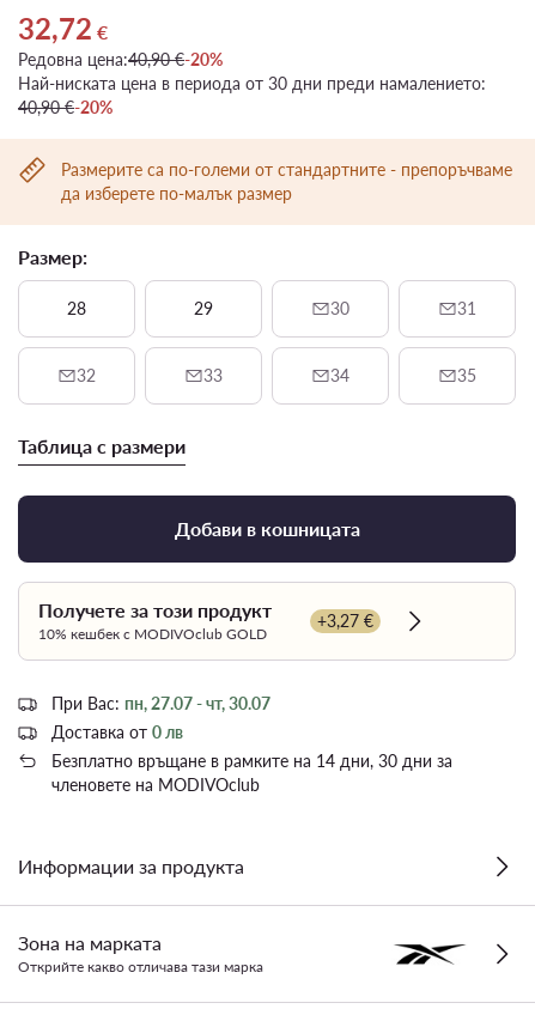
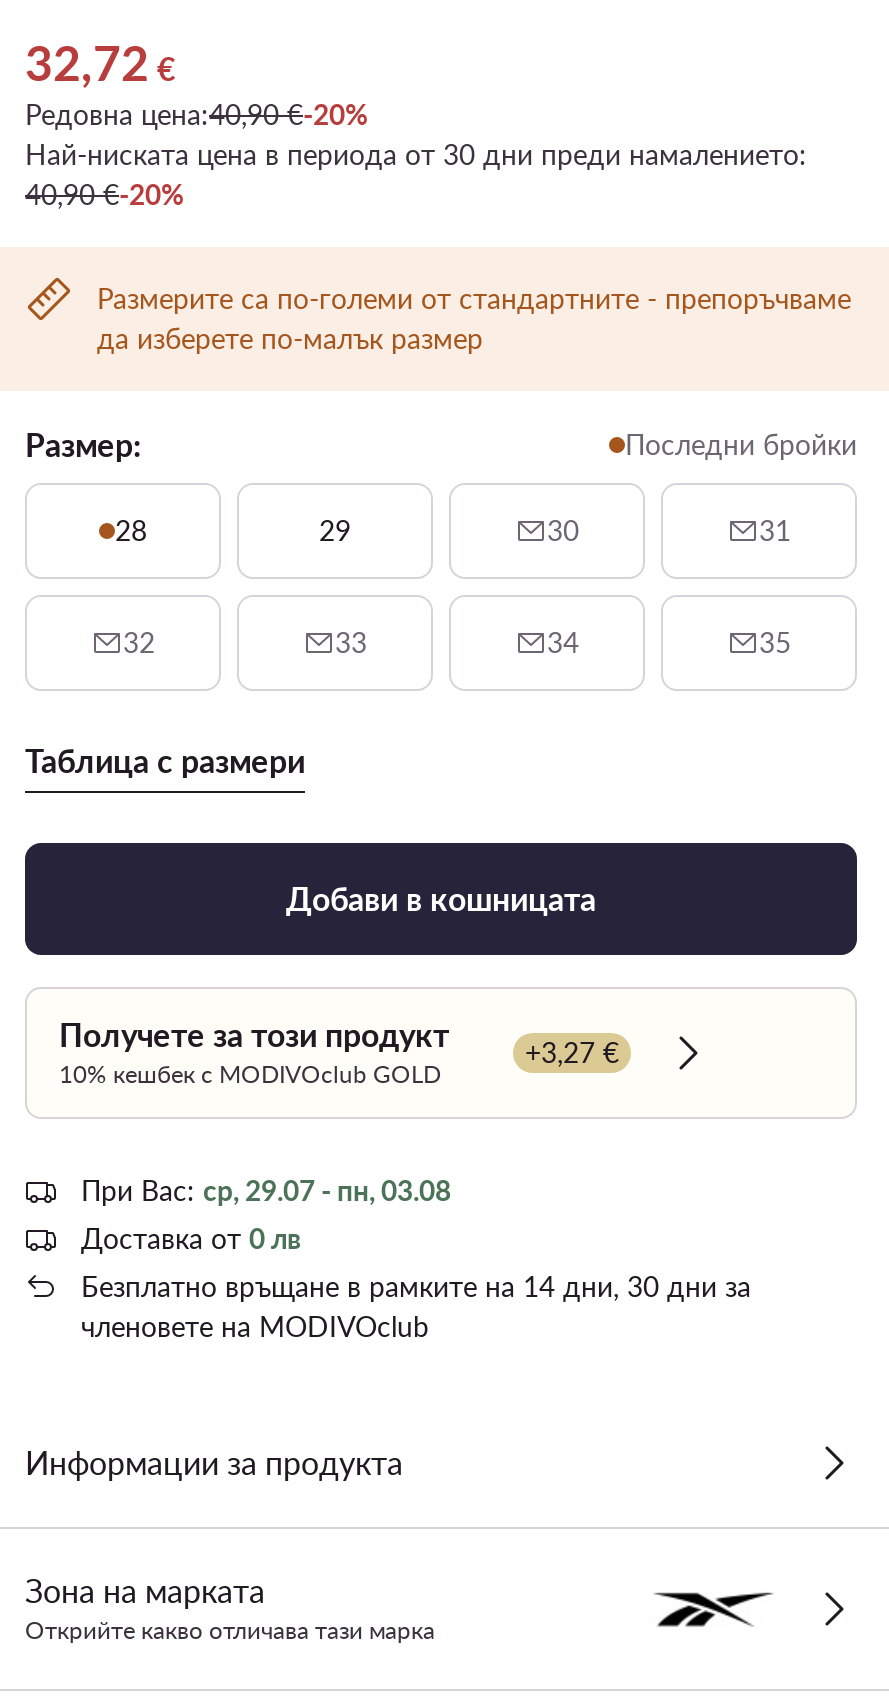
+ Последни бройки

- При Вас: пн, 27.07 - чт, 30.07
+ При Вас: ср, 29.07 - пн, 03.08
